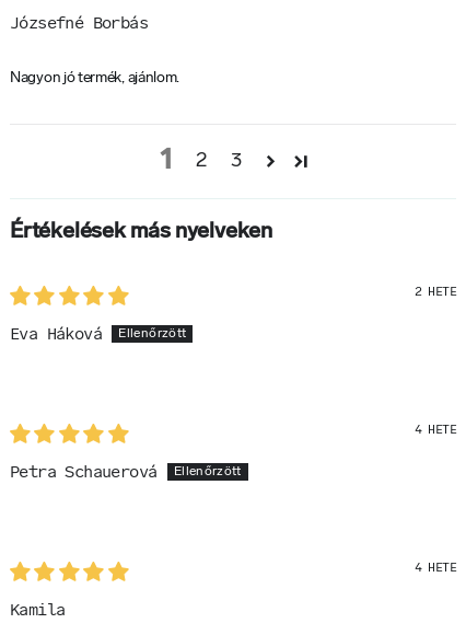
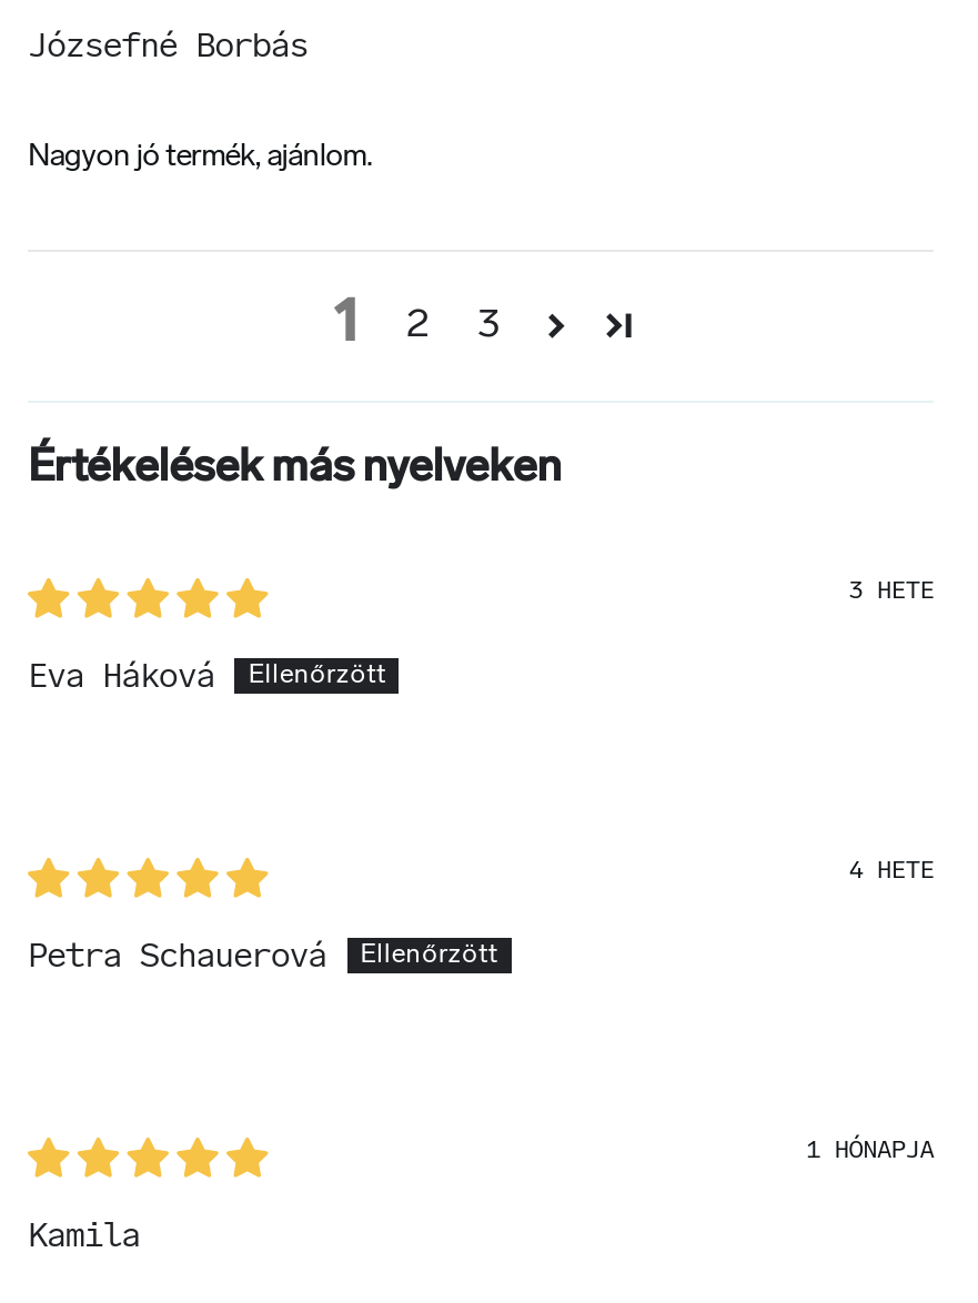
- 2 HETE
+ 3 HETE

- 4 HETE
+ 1 HÓNAPJA
